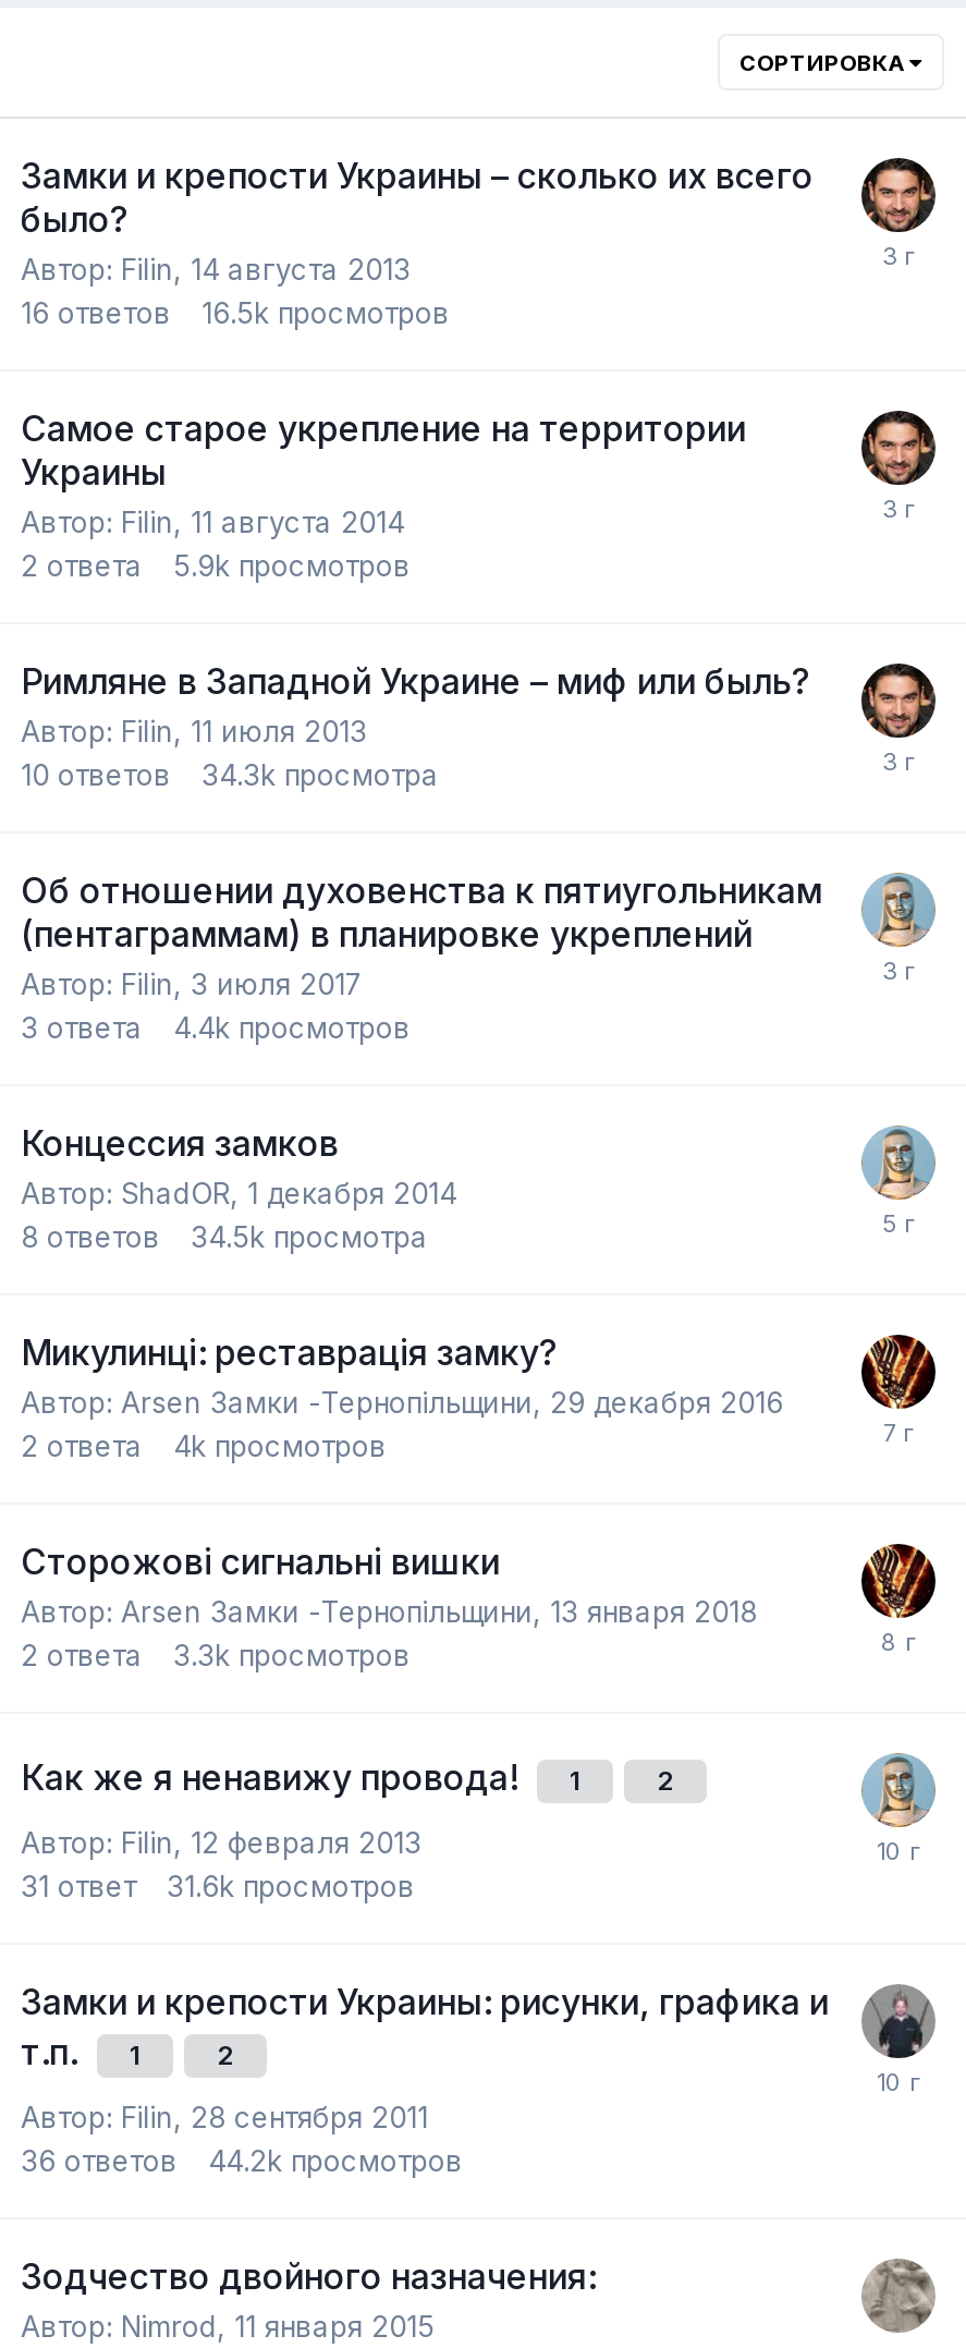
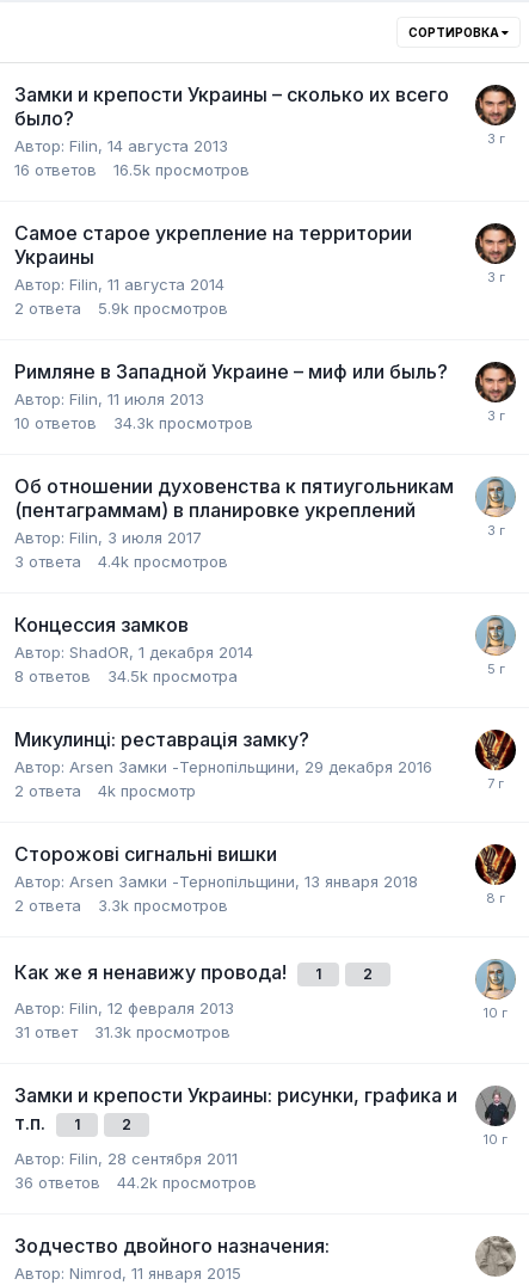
- 10 ответов 34.3k просмотра
+ 10 ответов 34.3k просмотров

- 2 ответа 4k просмотров
+ 2 ответа 4k просмотр

- 31 ответ 31.6k просмотров
+ 31 ответ 31.3k просмотров
